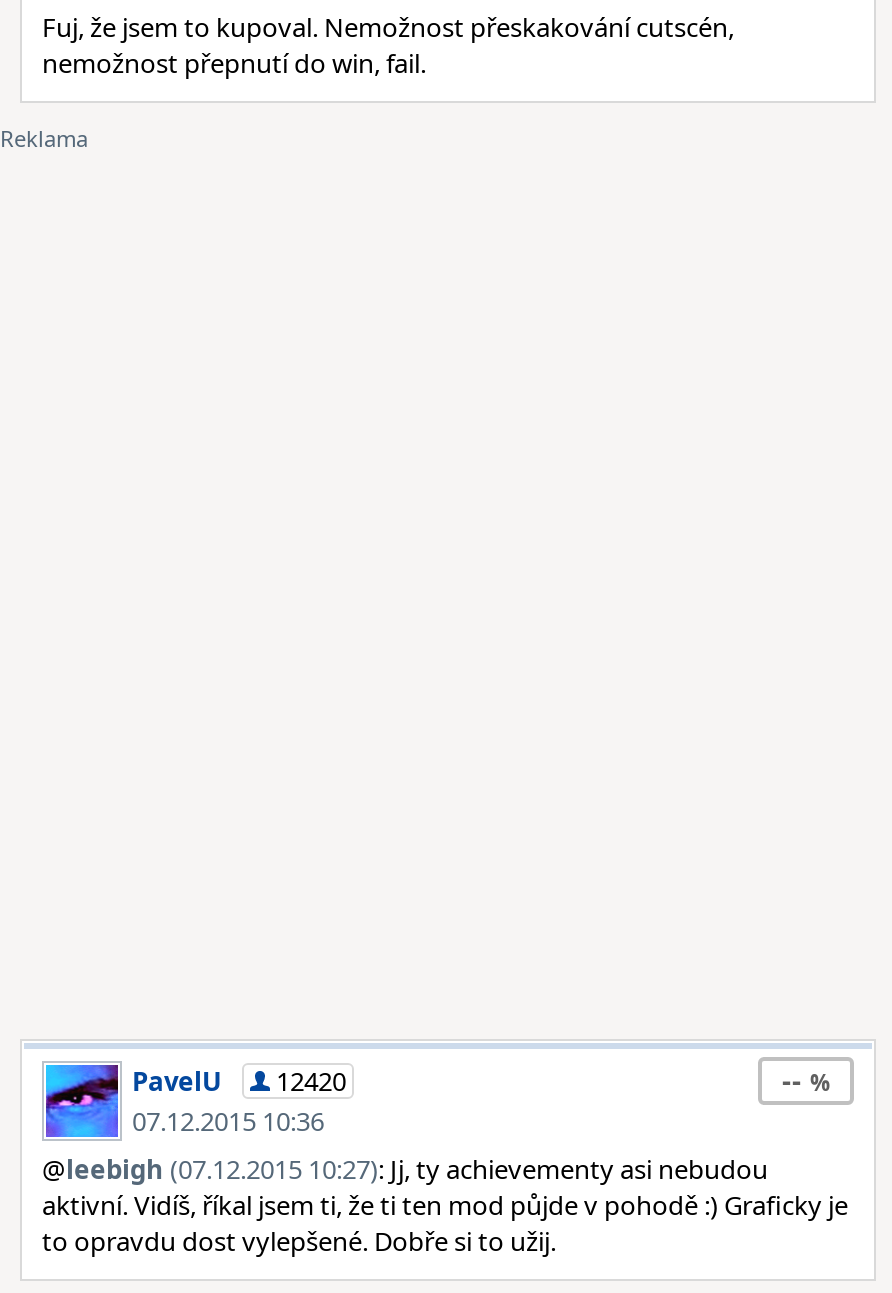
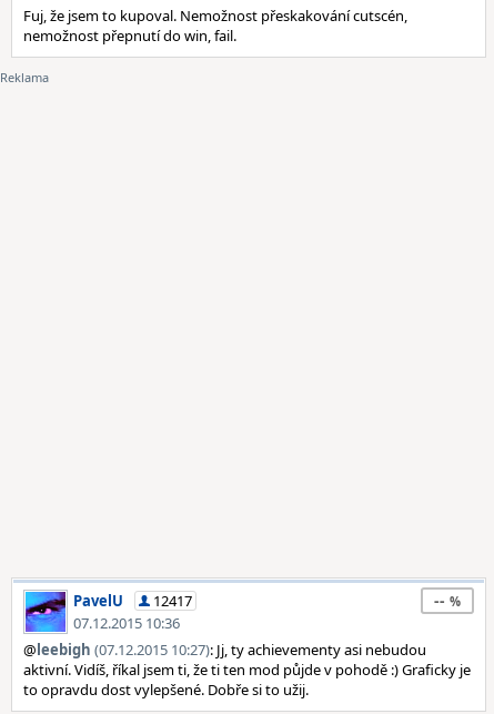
- PavelU 12420
+ PavelU 12417
